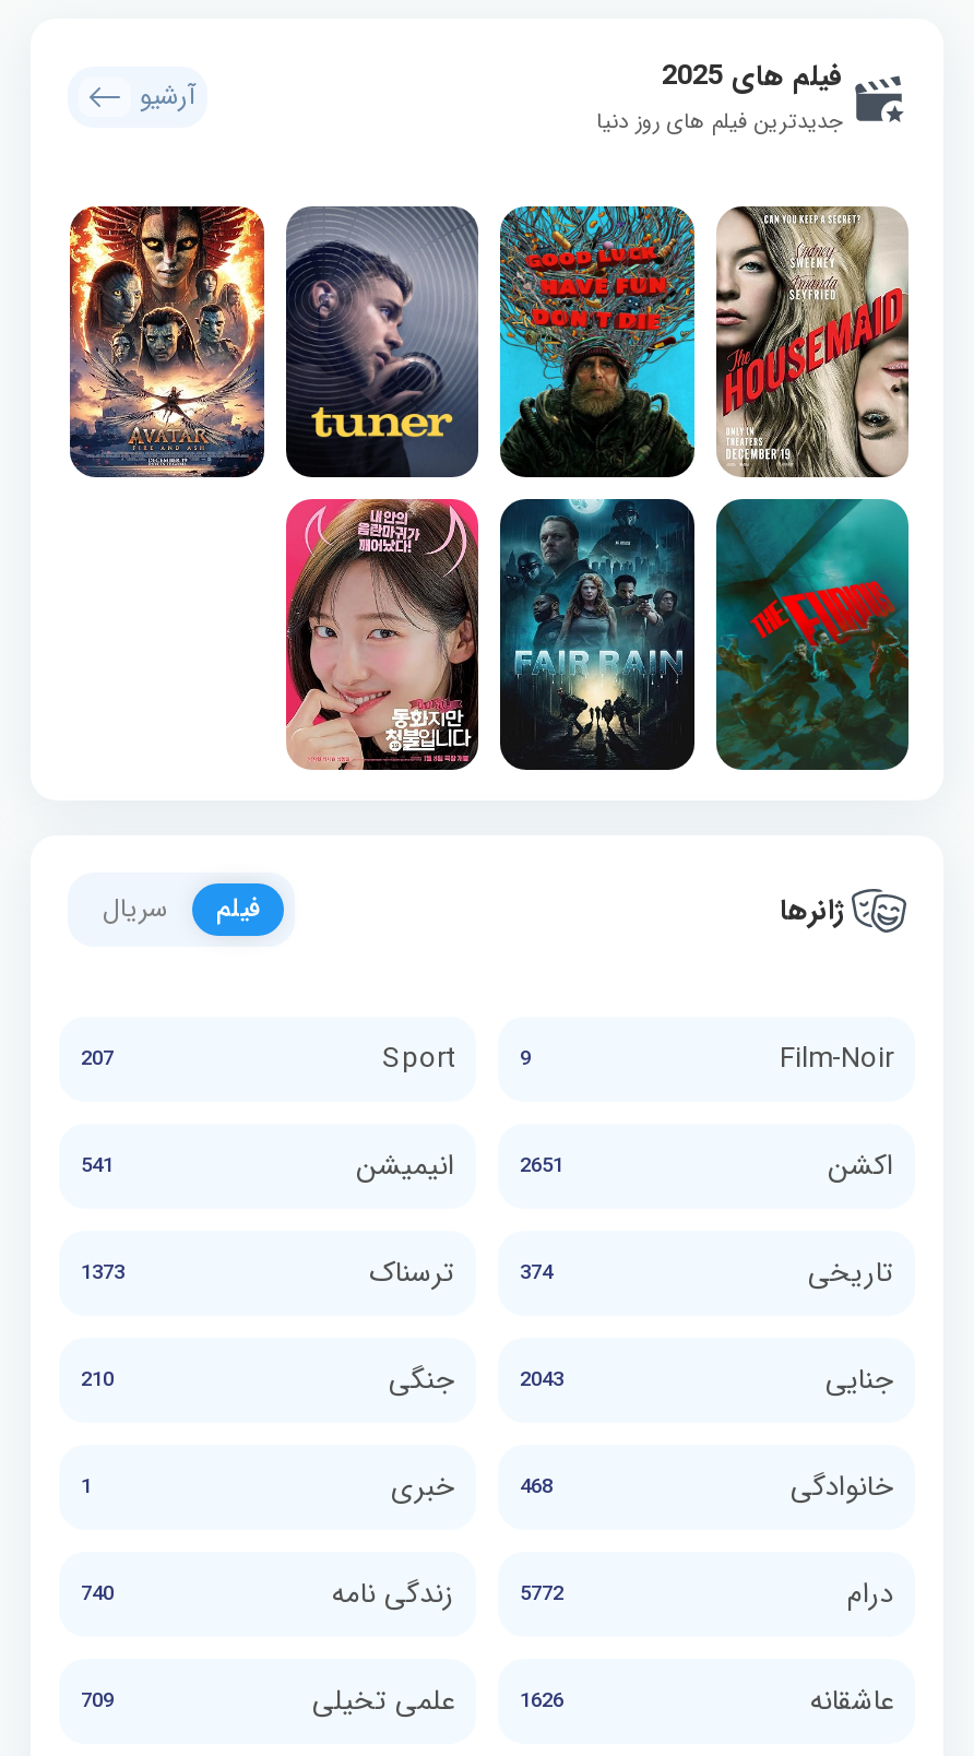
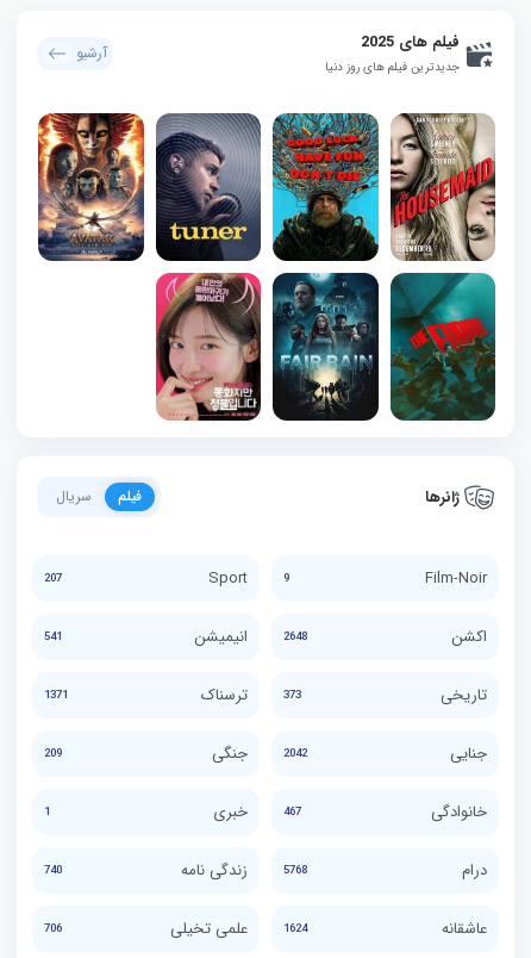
- 2651
+ 2648

- 1373
+ 1371

- 374 ترسناک
+ 373 ترسناک

- 210
+ 209

- 2043 جنگی
+ 2042 جنگی

- 468 خبری
+ 467 خبری

- 5772 زندگی نامه
+ 5768 زندگی نامه

- 709
+ 706

- 1626
+ 1624
